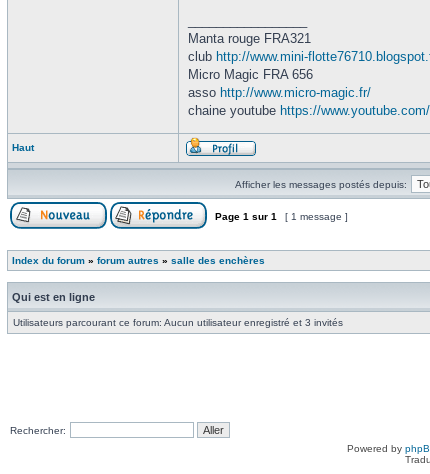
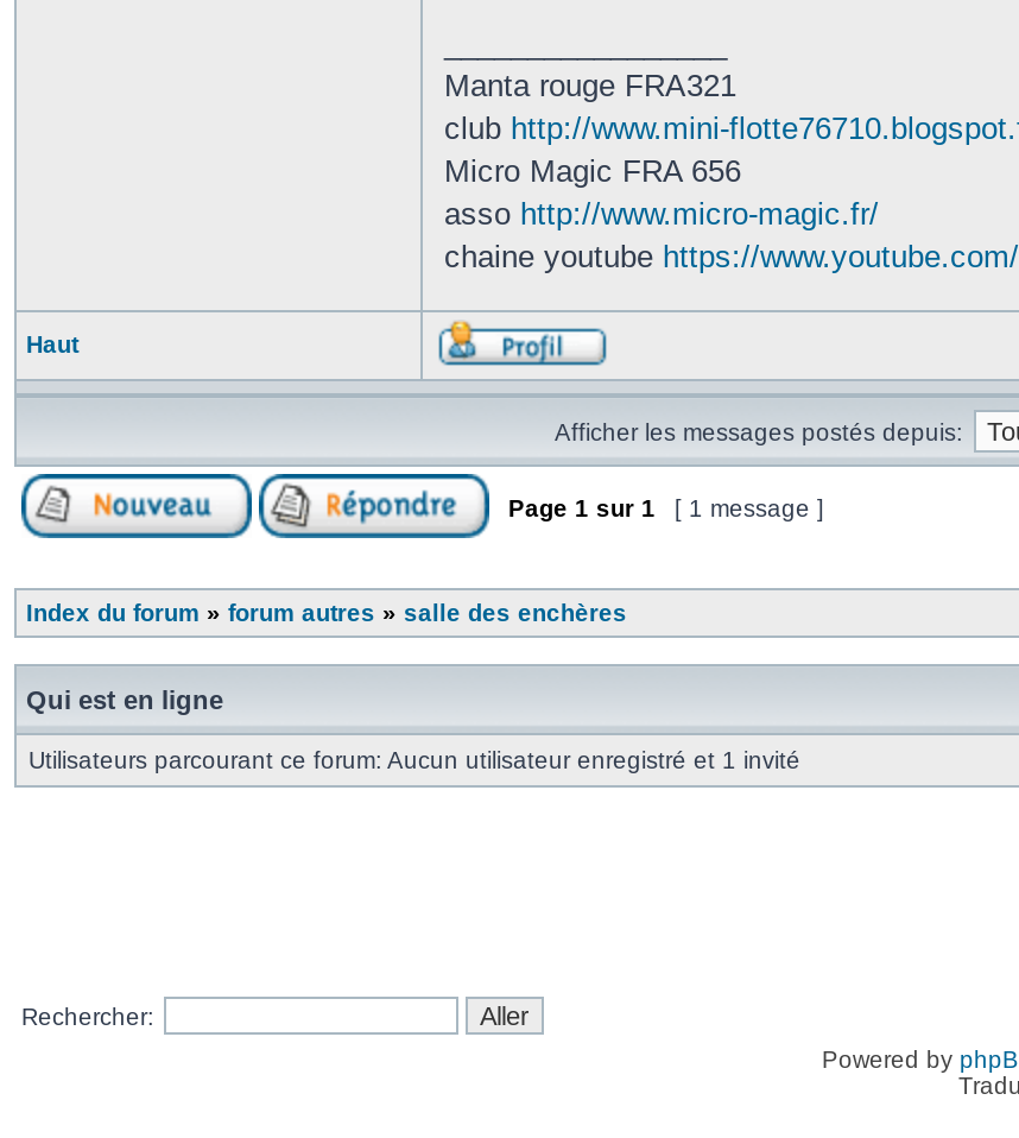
- Utilisateurs parcourant ce forum: Aucun utilisateur enregistré et 3 invités
+ Utilisateurs parcourant ce forum: Aucun utilisateur enregistré et 1 invité
